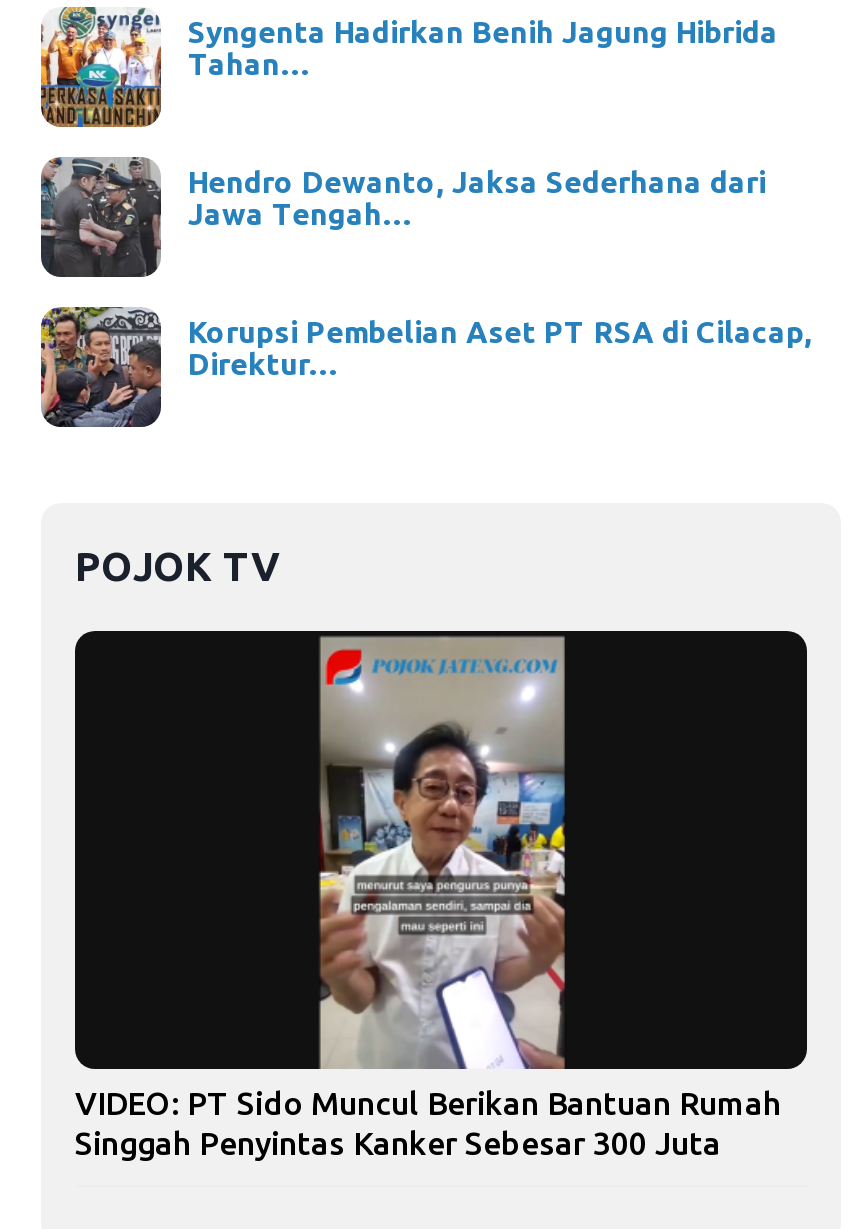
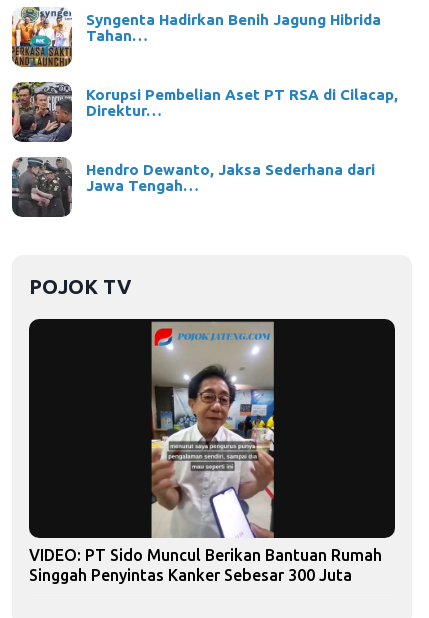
moved down: [image] | Hendro Dewanto, Jaksa Sederhana dari | Jawa Tengah…

moved up: [image] | Korupsi Pembelian Aset PT RSA di Cilacap, | Direktur…
